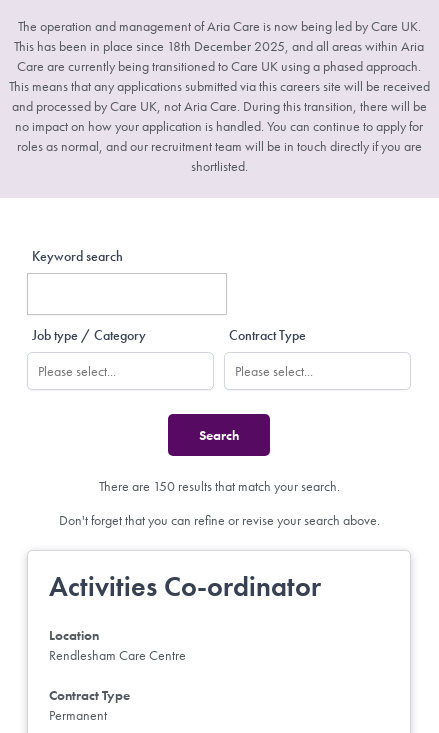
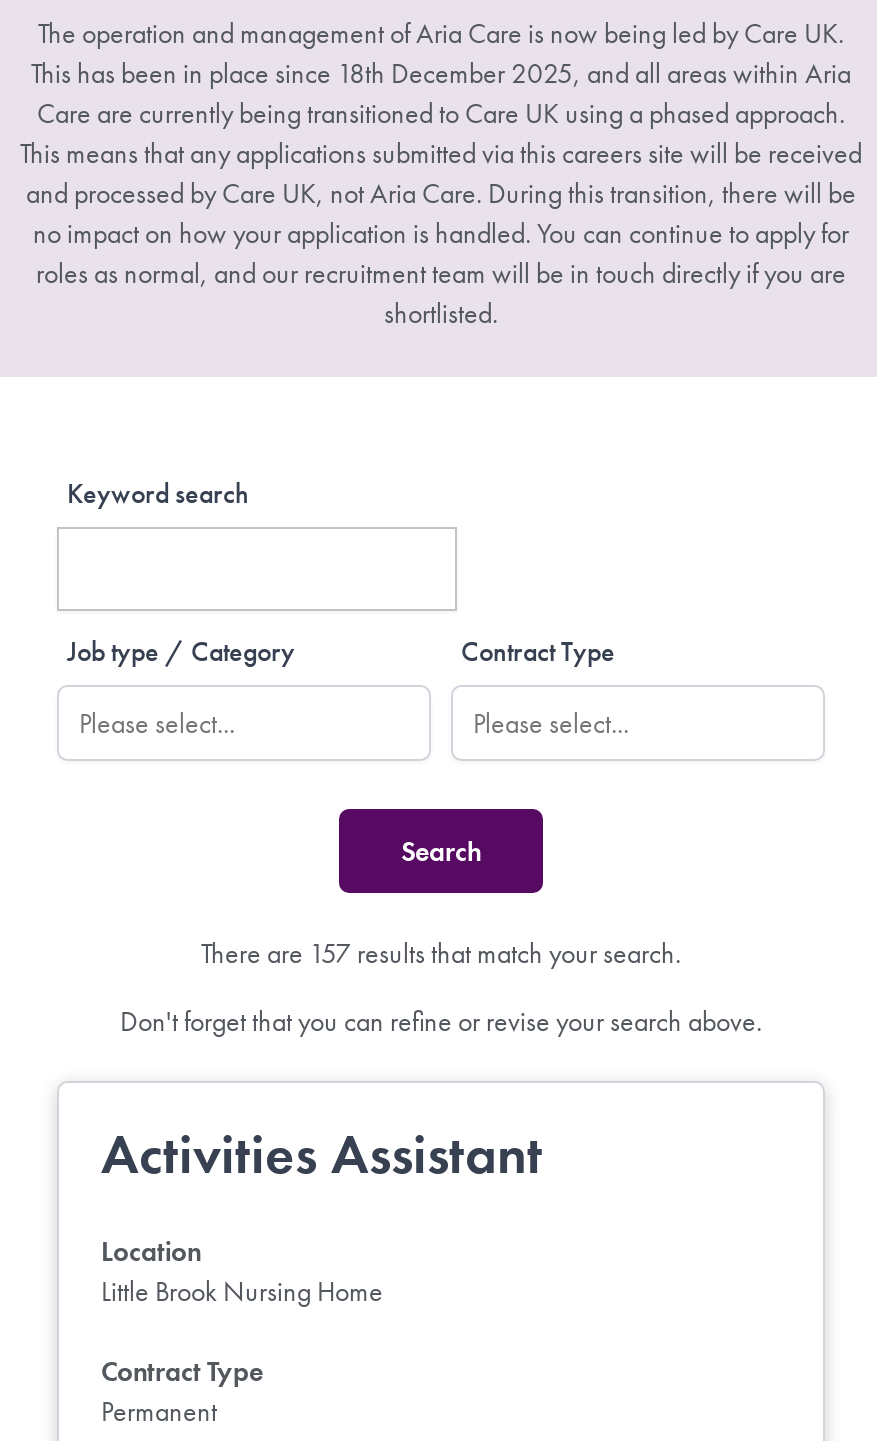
- There are 150 results that match your search.
+ There are 157 results that match your search.

- Activities Co-ordinator
+ Activities Assistant

- Rendlesham Care Centre
+ Little Brook Nursing Home
